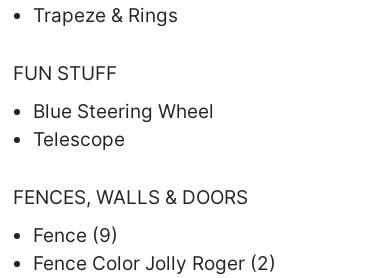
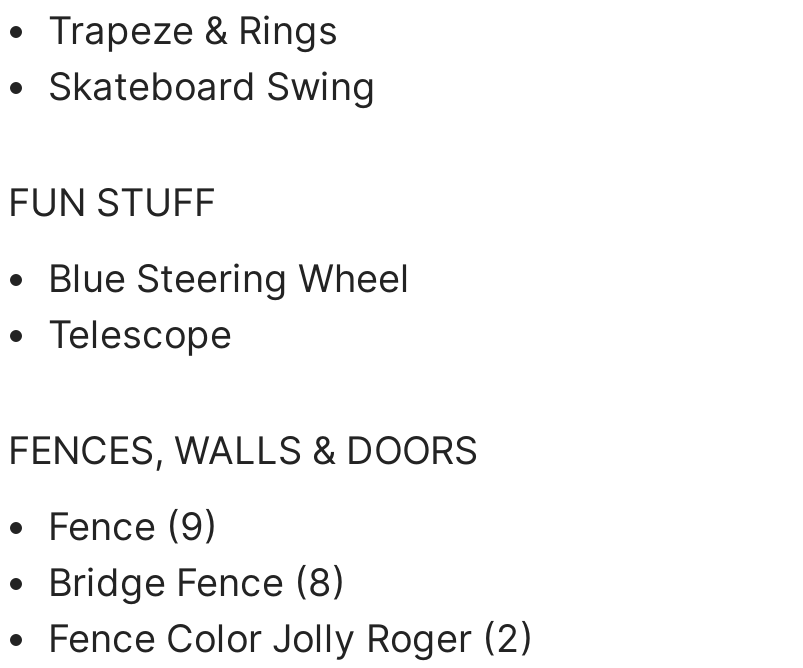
+ Skateboard Swing

+ Bridge Fence (8)
